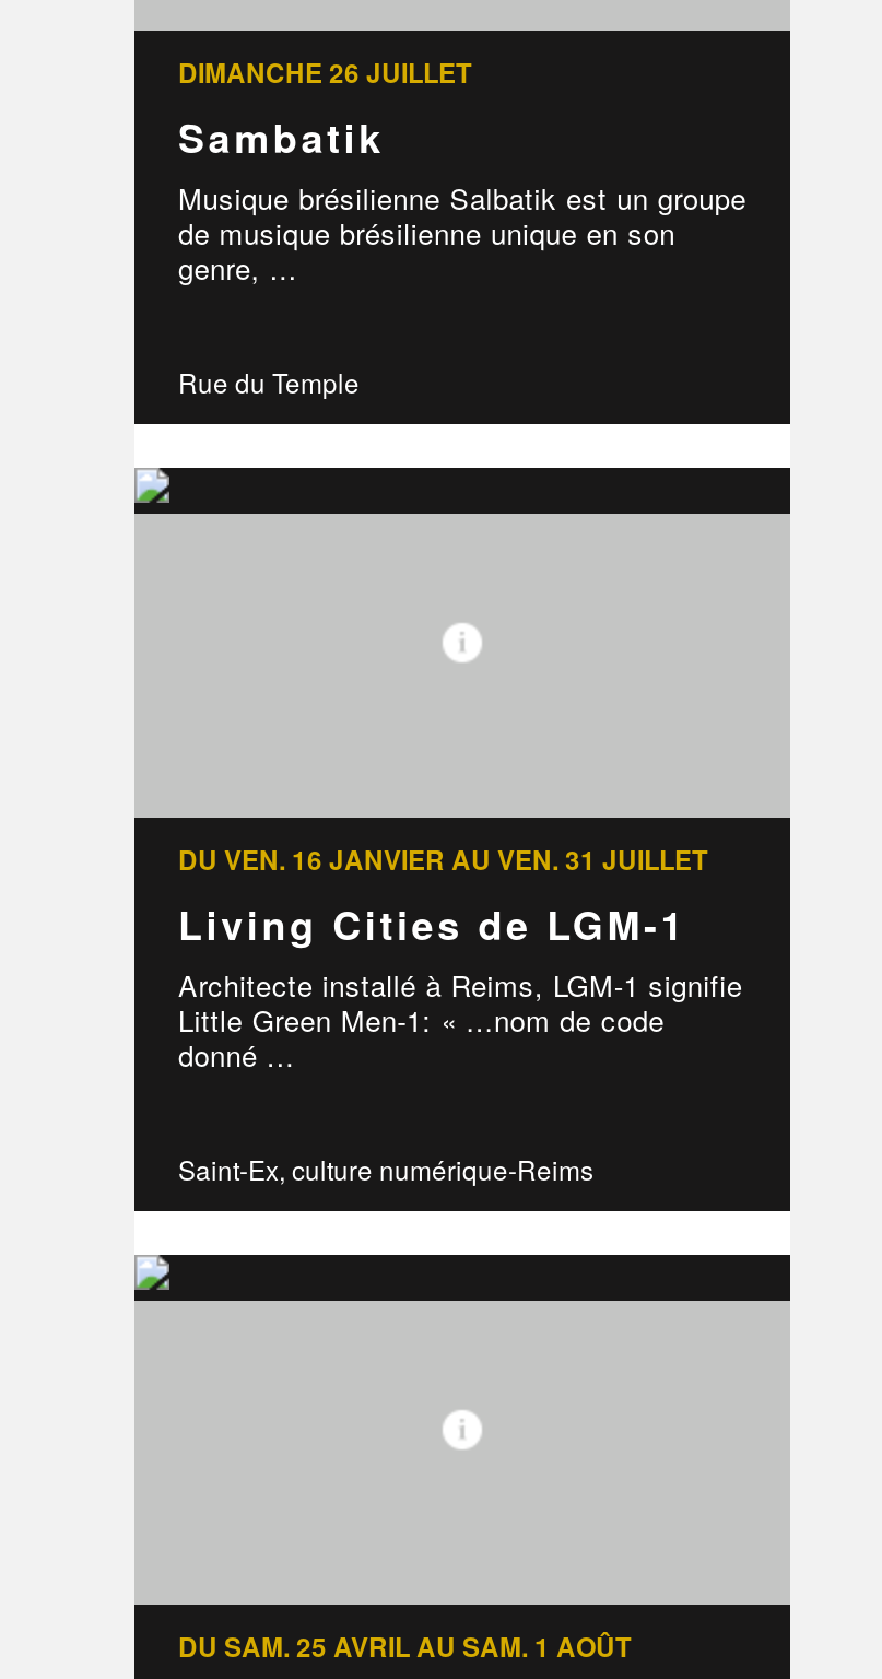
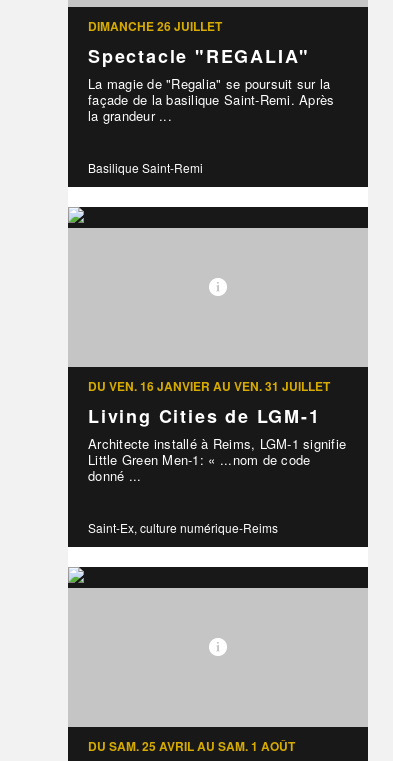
- Sambatik
- Musique brésilienne Salbatik est un groupe
- de musique brésilienne unique en son
- genre, ...
+ Spectacle "REGALIA"
+ La magie de "Regalia" se poursuit sur la
+ façade de la basilique Saint-Remi. Après
+ la grandeur ...

- Rue du Temple
+ Basilique Saint-Remi
